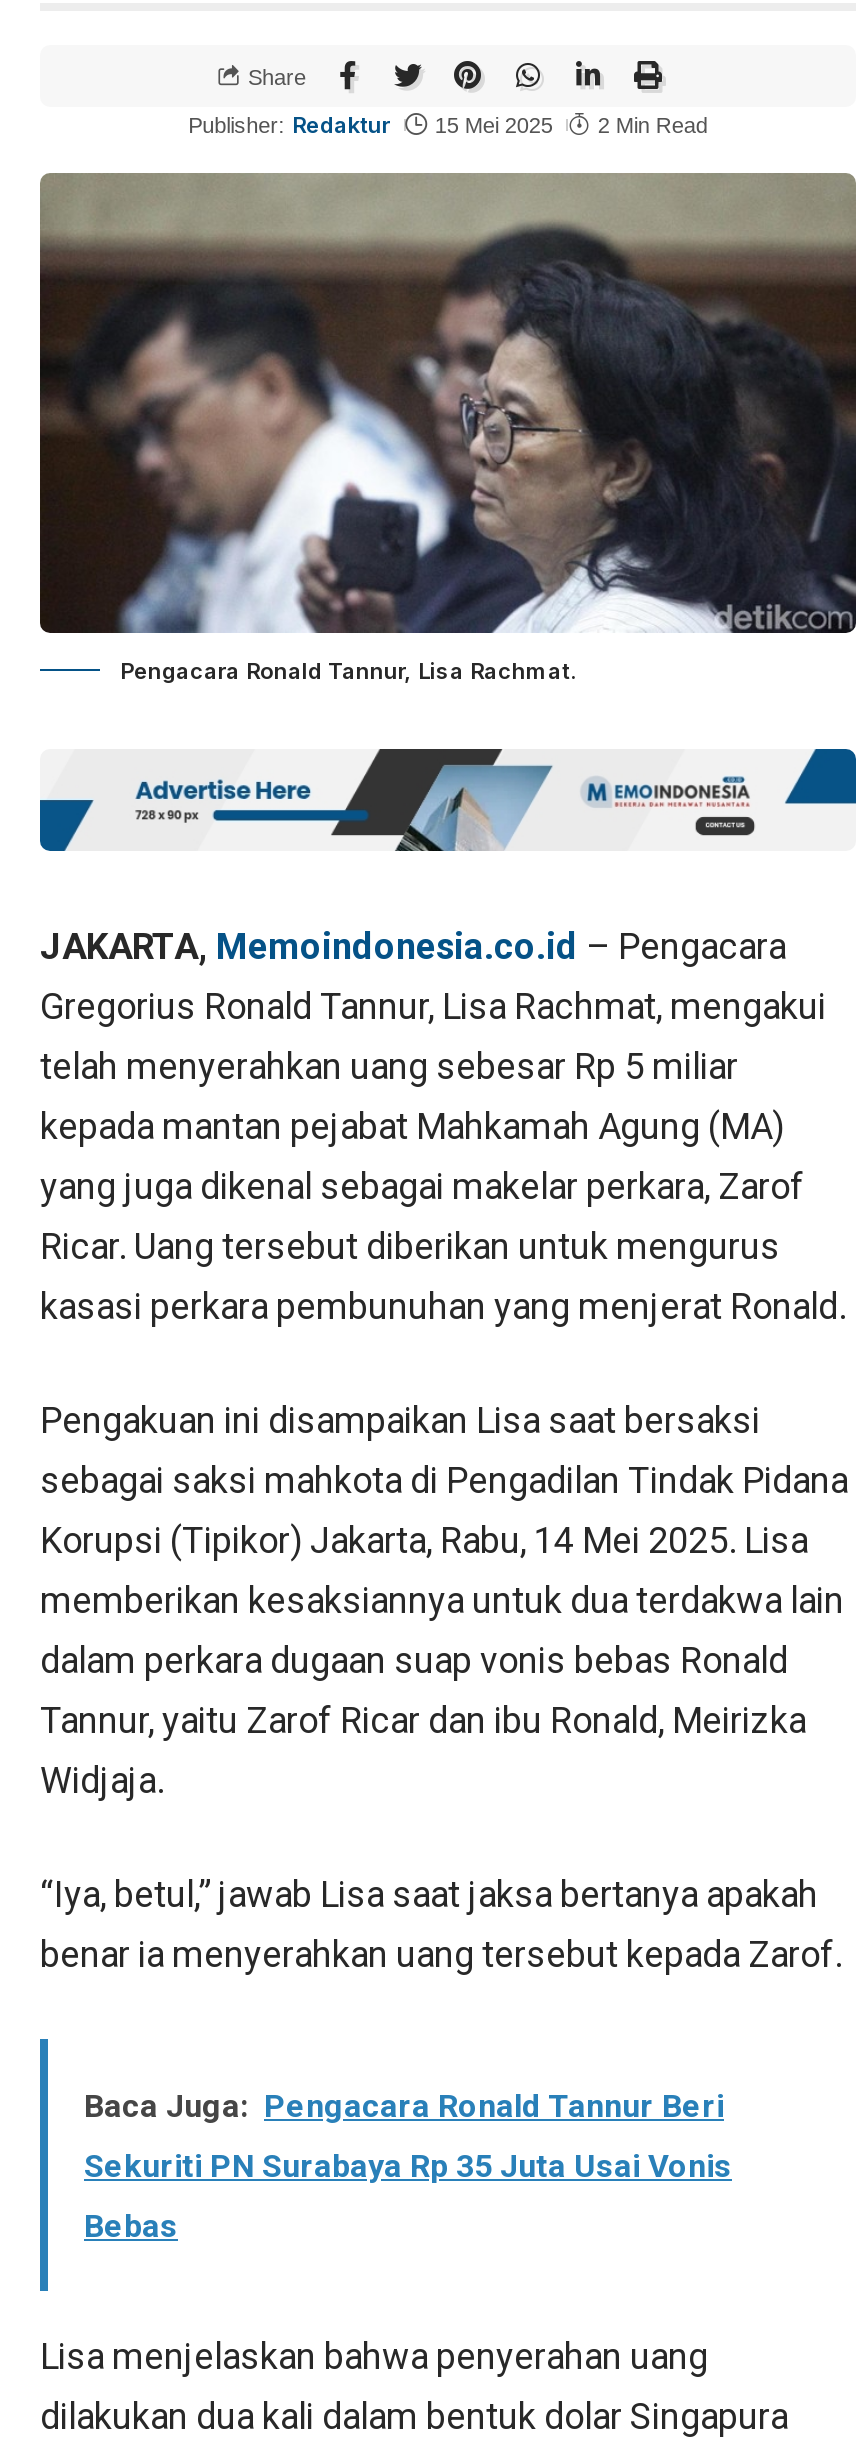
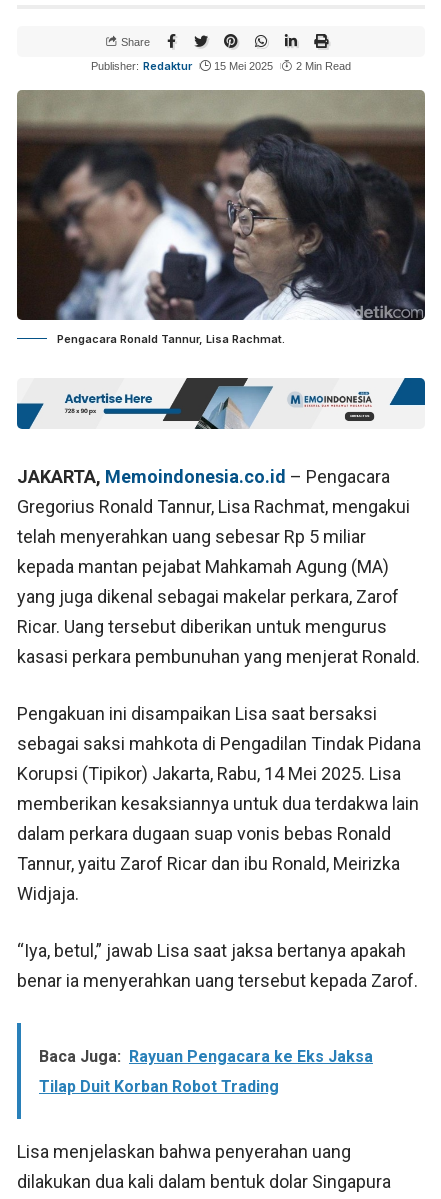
- Baca Juga: Pengacara Ronald Tannur Beri
- Sekuriti PN Surabaya Rp 35 Juta Usai Vonis
- Bebas
+ Baca Juga: Rayuan Pengacara ke Eks Jaksa
+ Tilap Duit Korban Robot Trading
